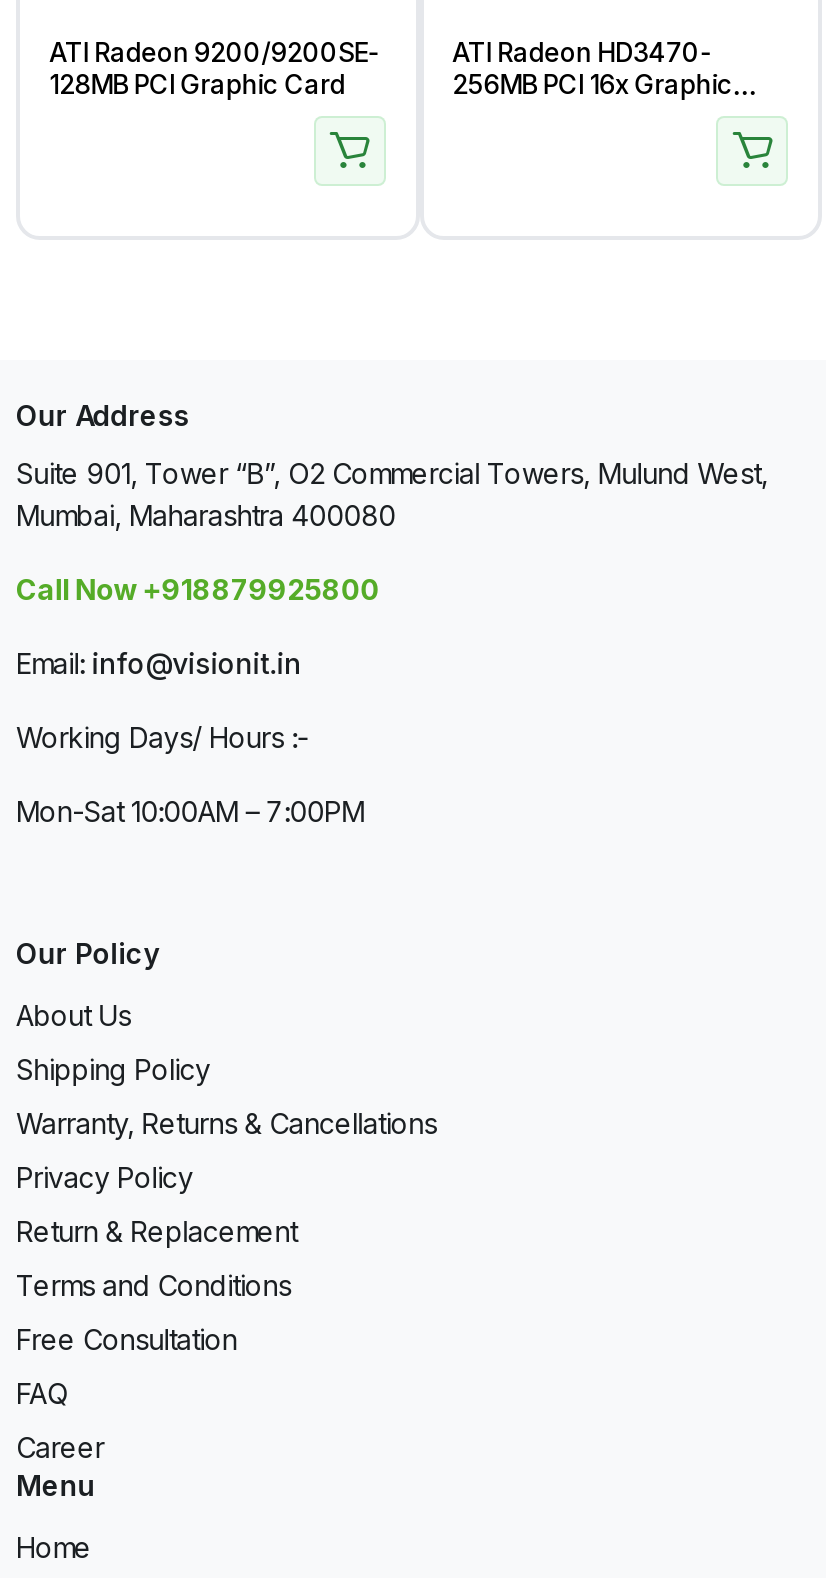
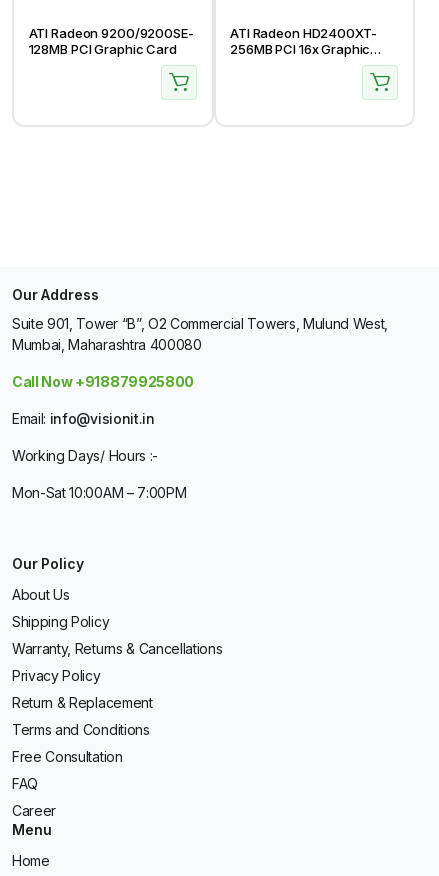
- ATI Radeon HD3470-
+ ATI Radeon HD2400XT-
